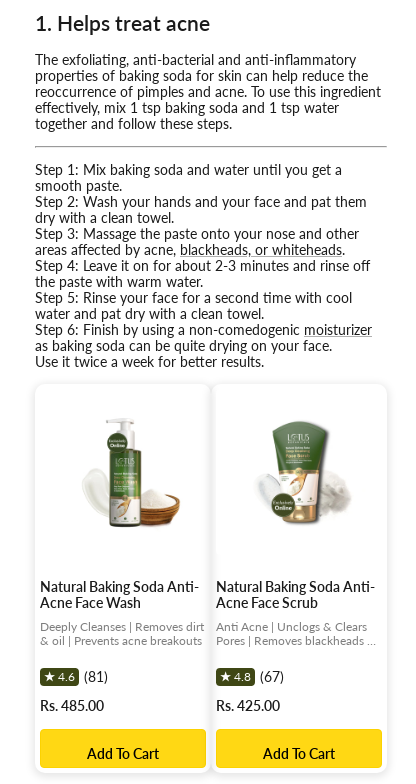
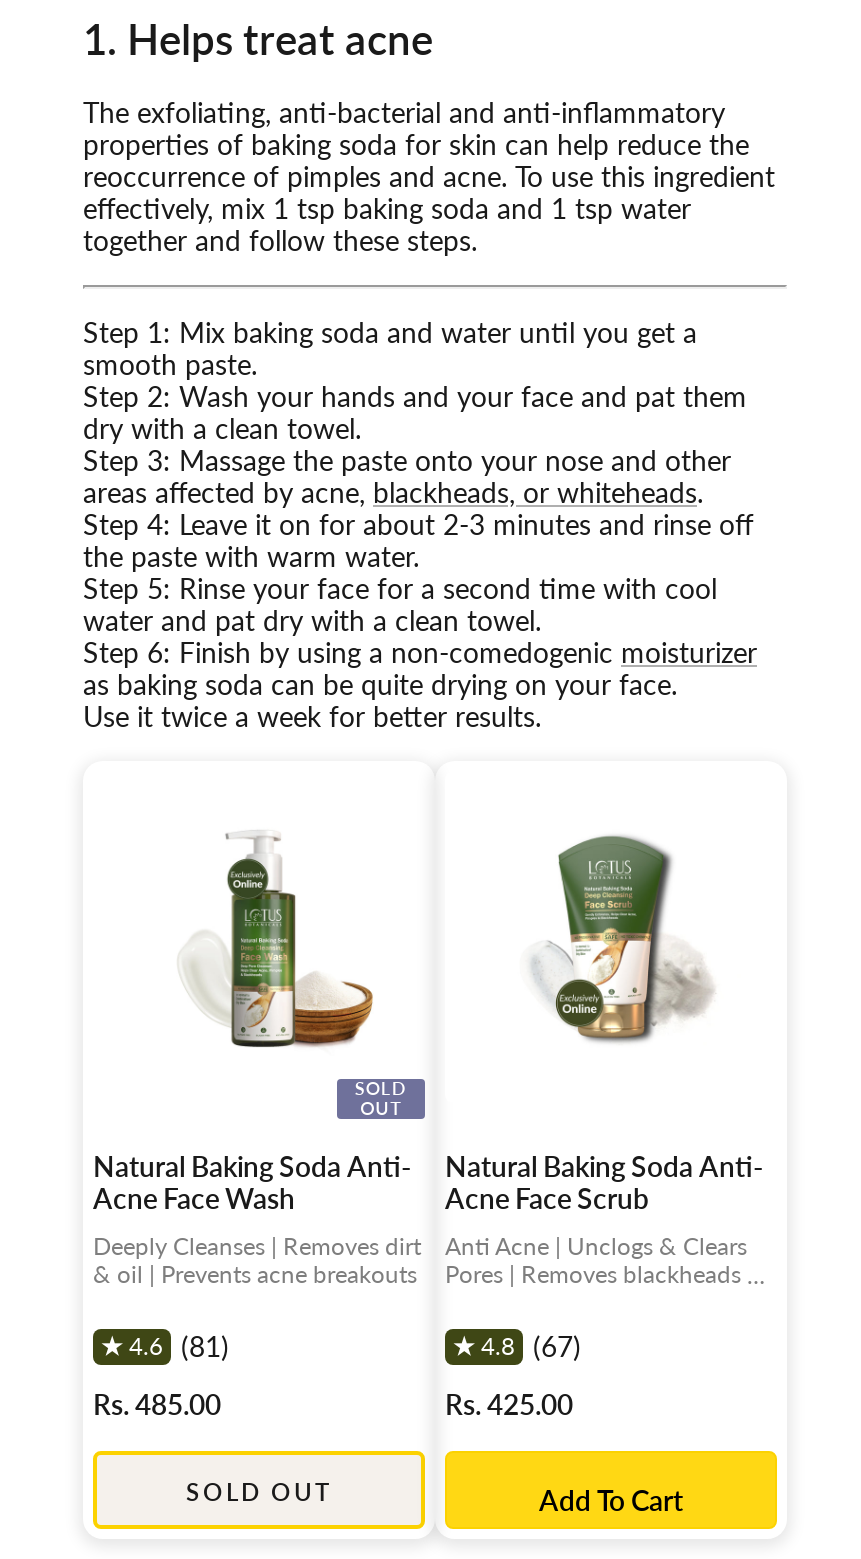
+ SOLD
+ OUT

- Add To Cart
+ SOLD OUT
